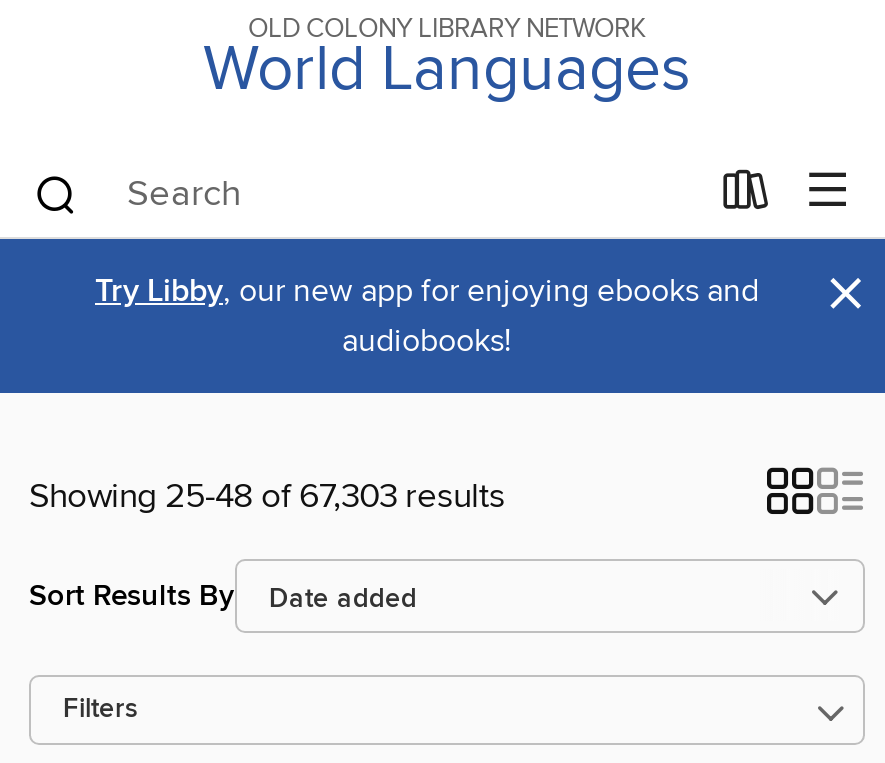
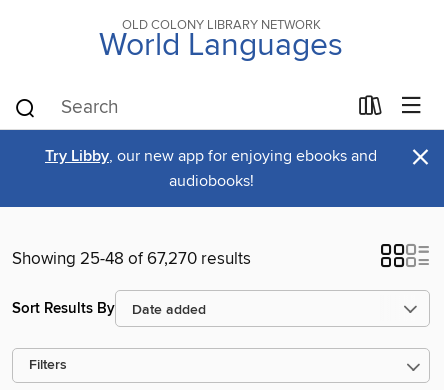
- Showing 25-48 of 67,303 results
+ Showing 25-48 of 67,270 results
